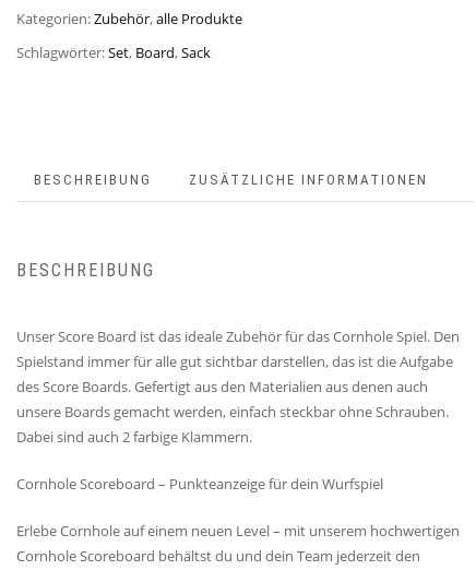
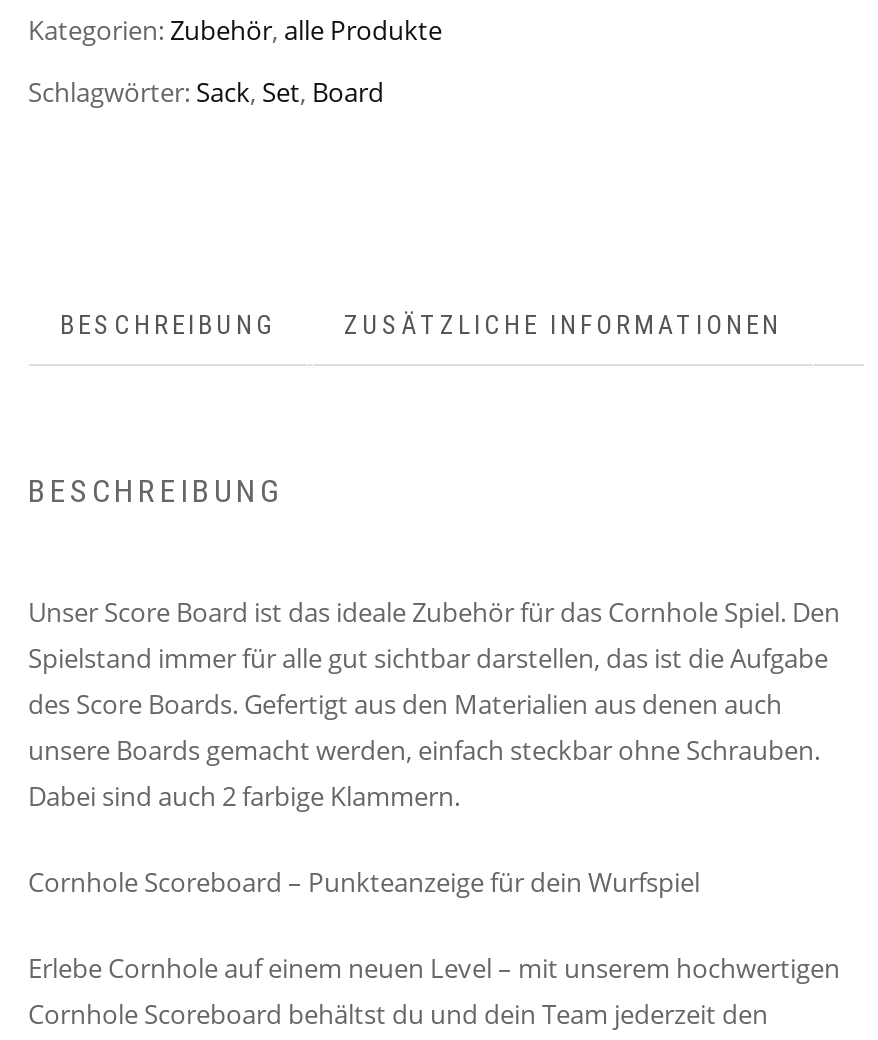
- Schlagwörter: Set, Board, Sack
+ Schlagwörter: Sack, Set, Board
